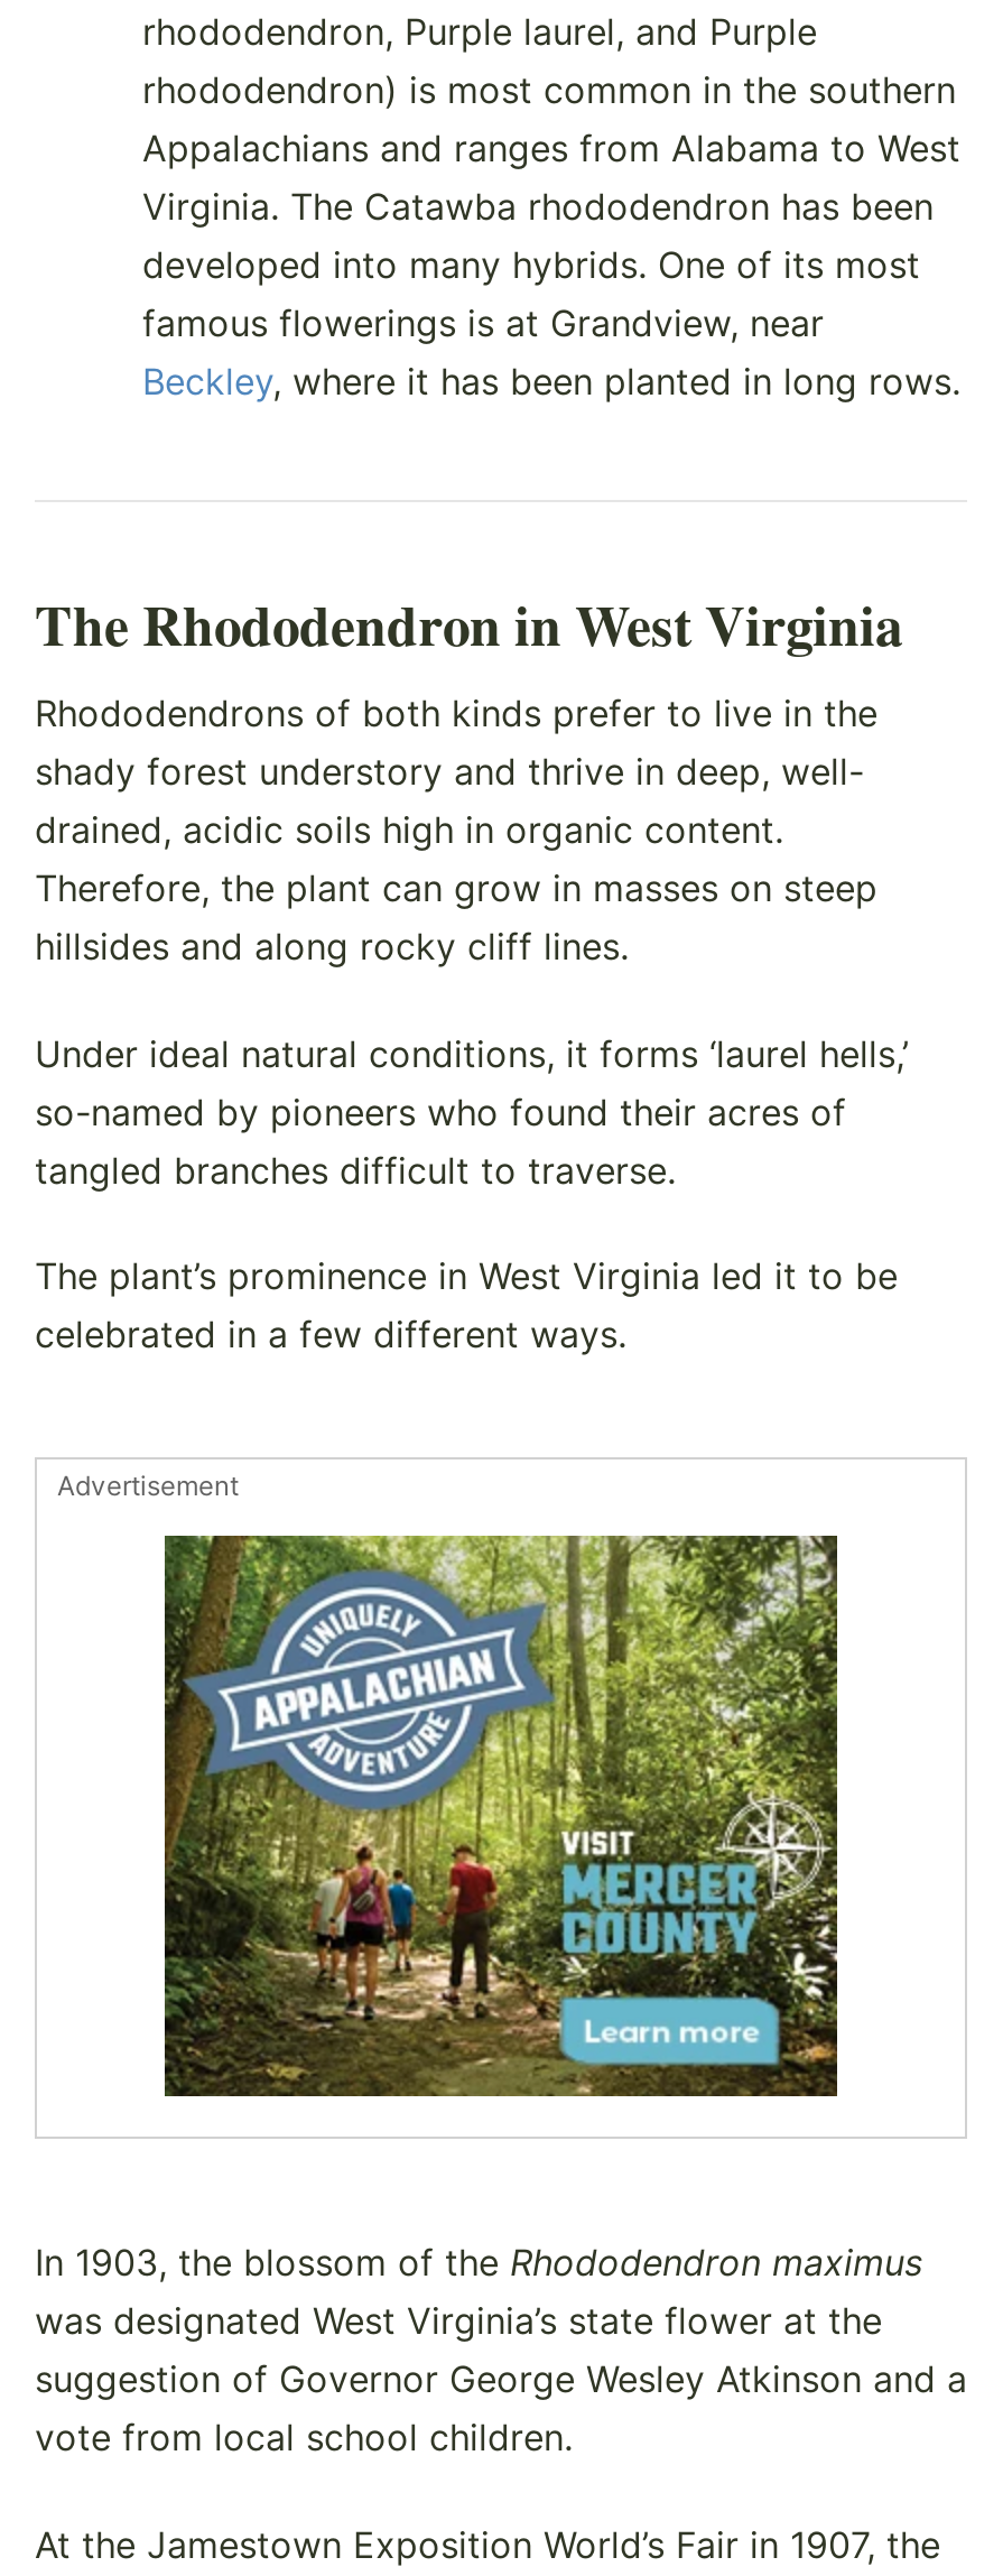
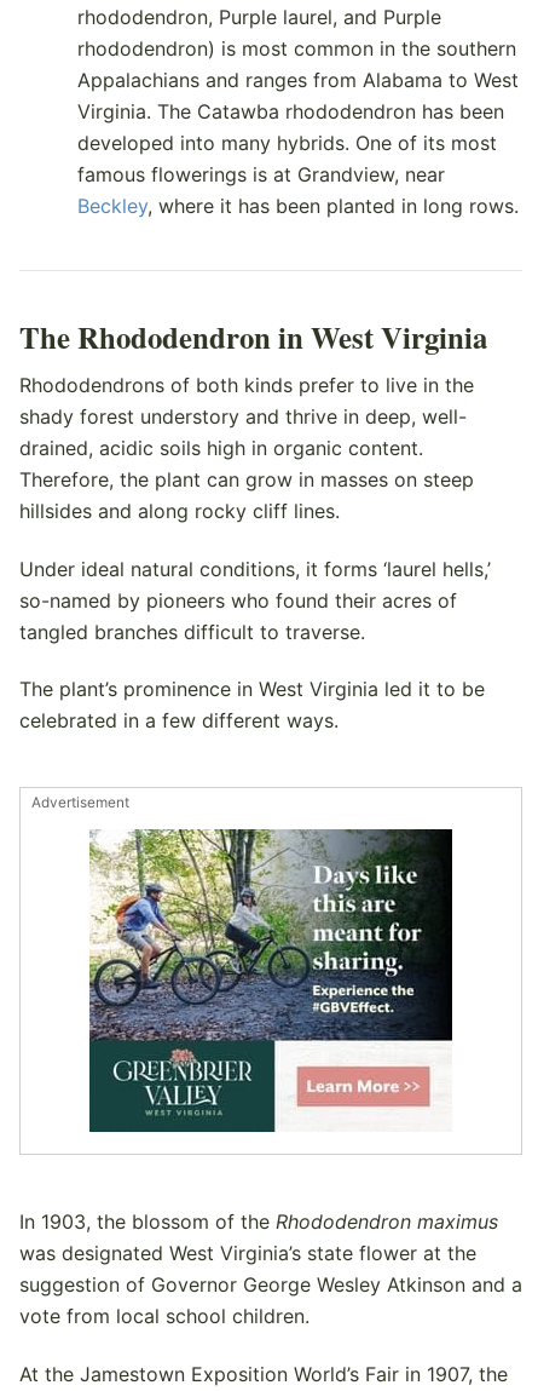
- [image]
+ [image]
